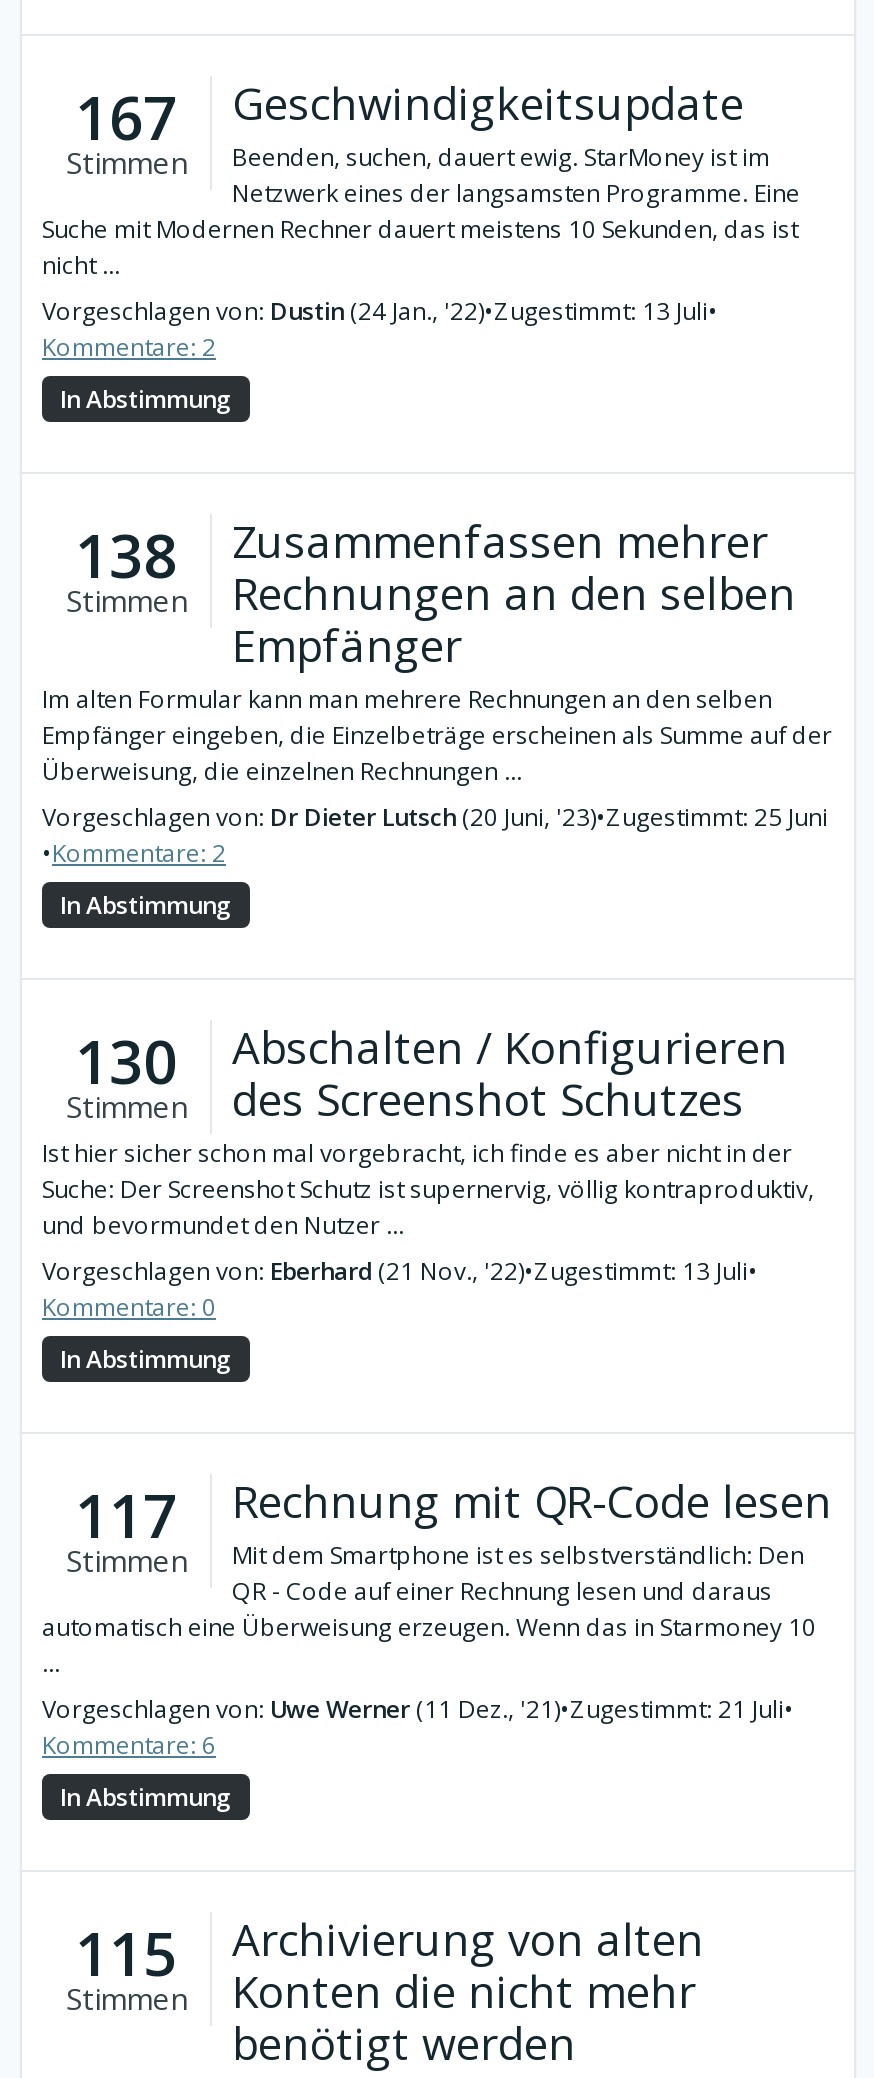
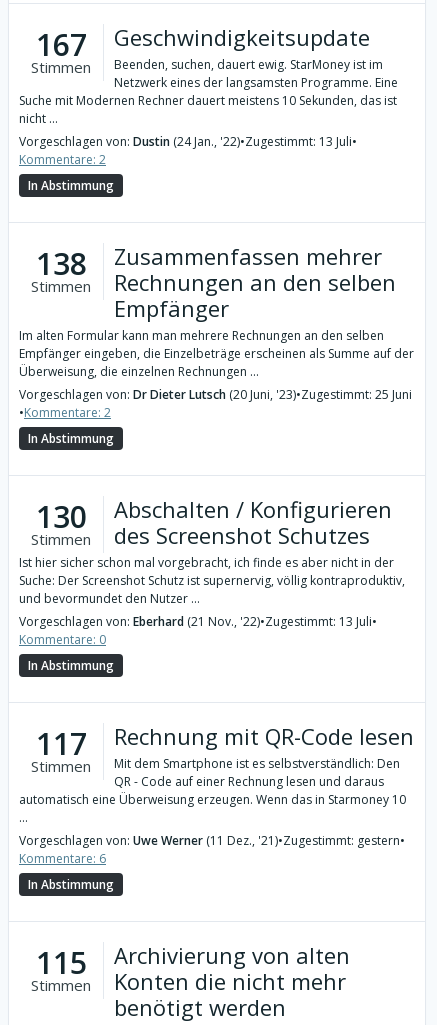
- Vorgeschlagen von: Uwe Werner (11 Dez., '21) •Zugestimmt: 21 Juli•
+ Vorgeschlagen von: Uwe Werner (11 Dez., '21) •Zugestimmt: gestern•
